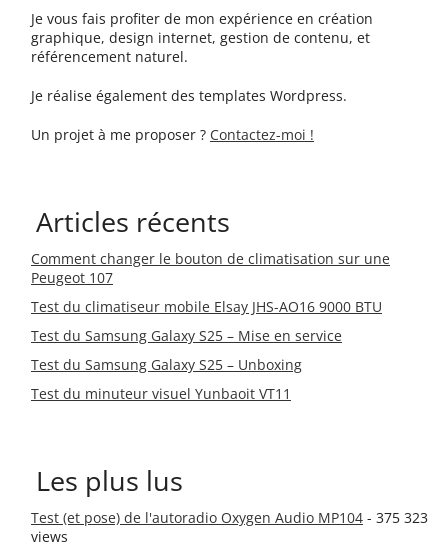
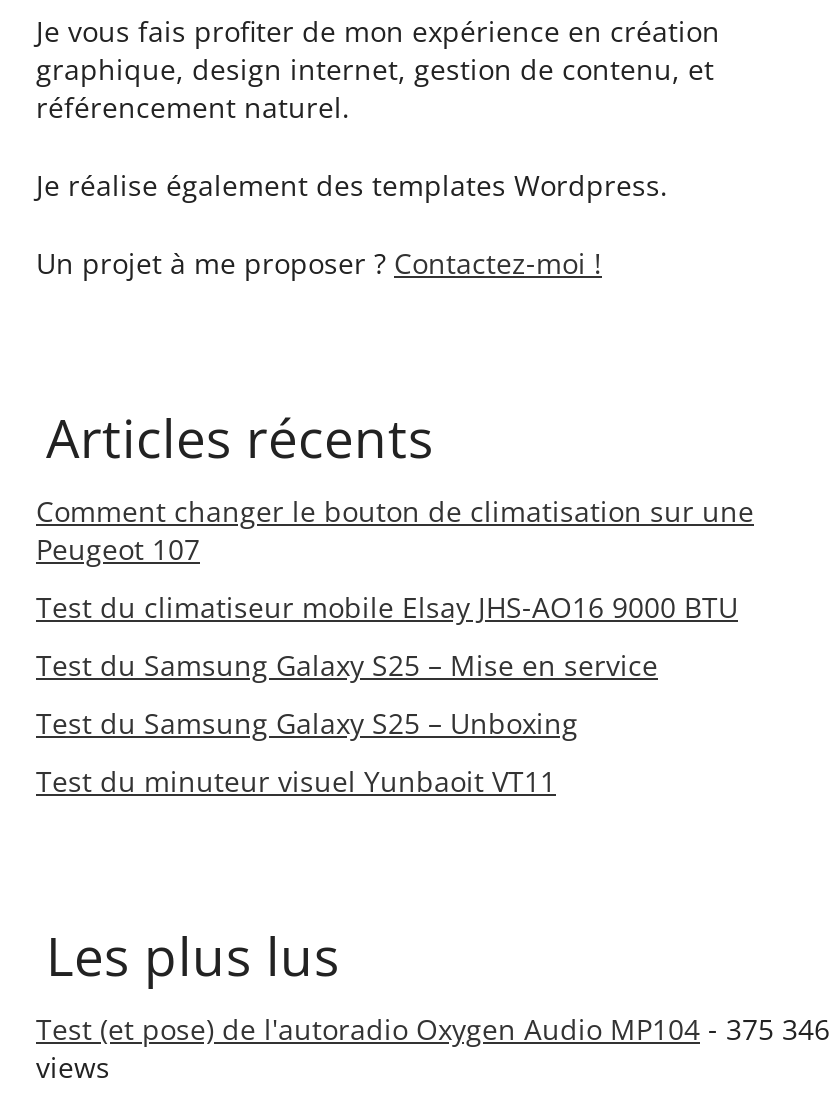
- Test (et pose) de l'autoradio Oxygen Audio MP104 - 375 323
+ Test (et pose) de l'autoradio Oxygen Audio MP104 - 375 346
